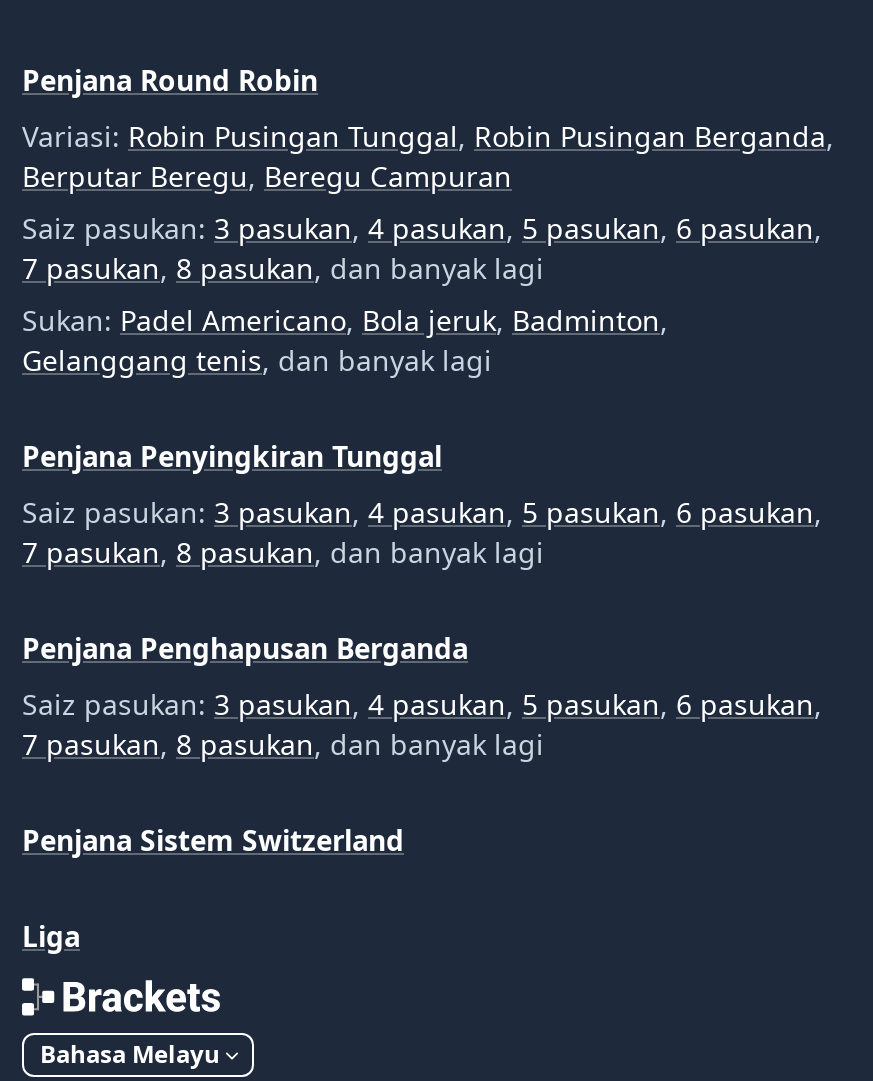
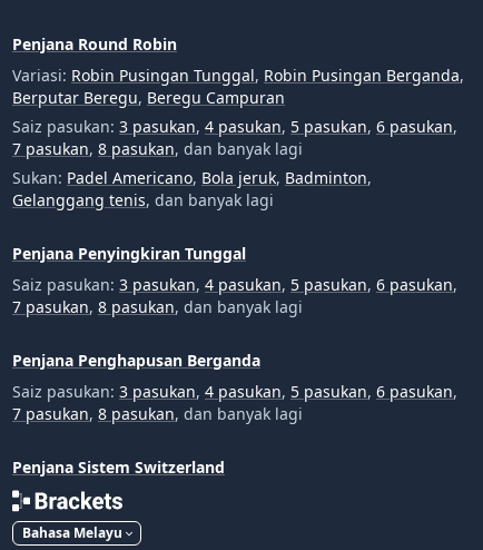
- Liga
